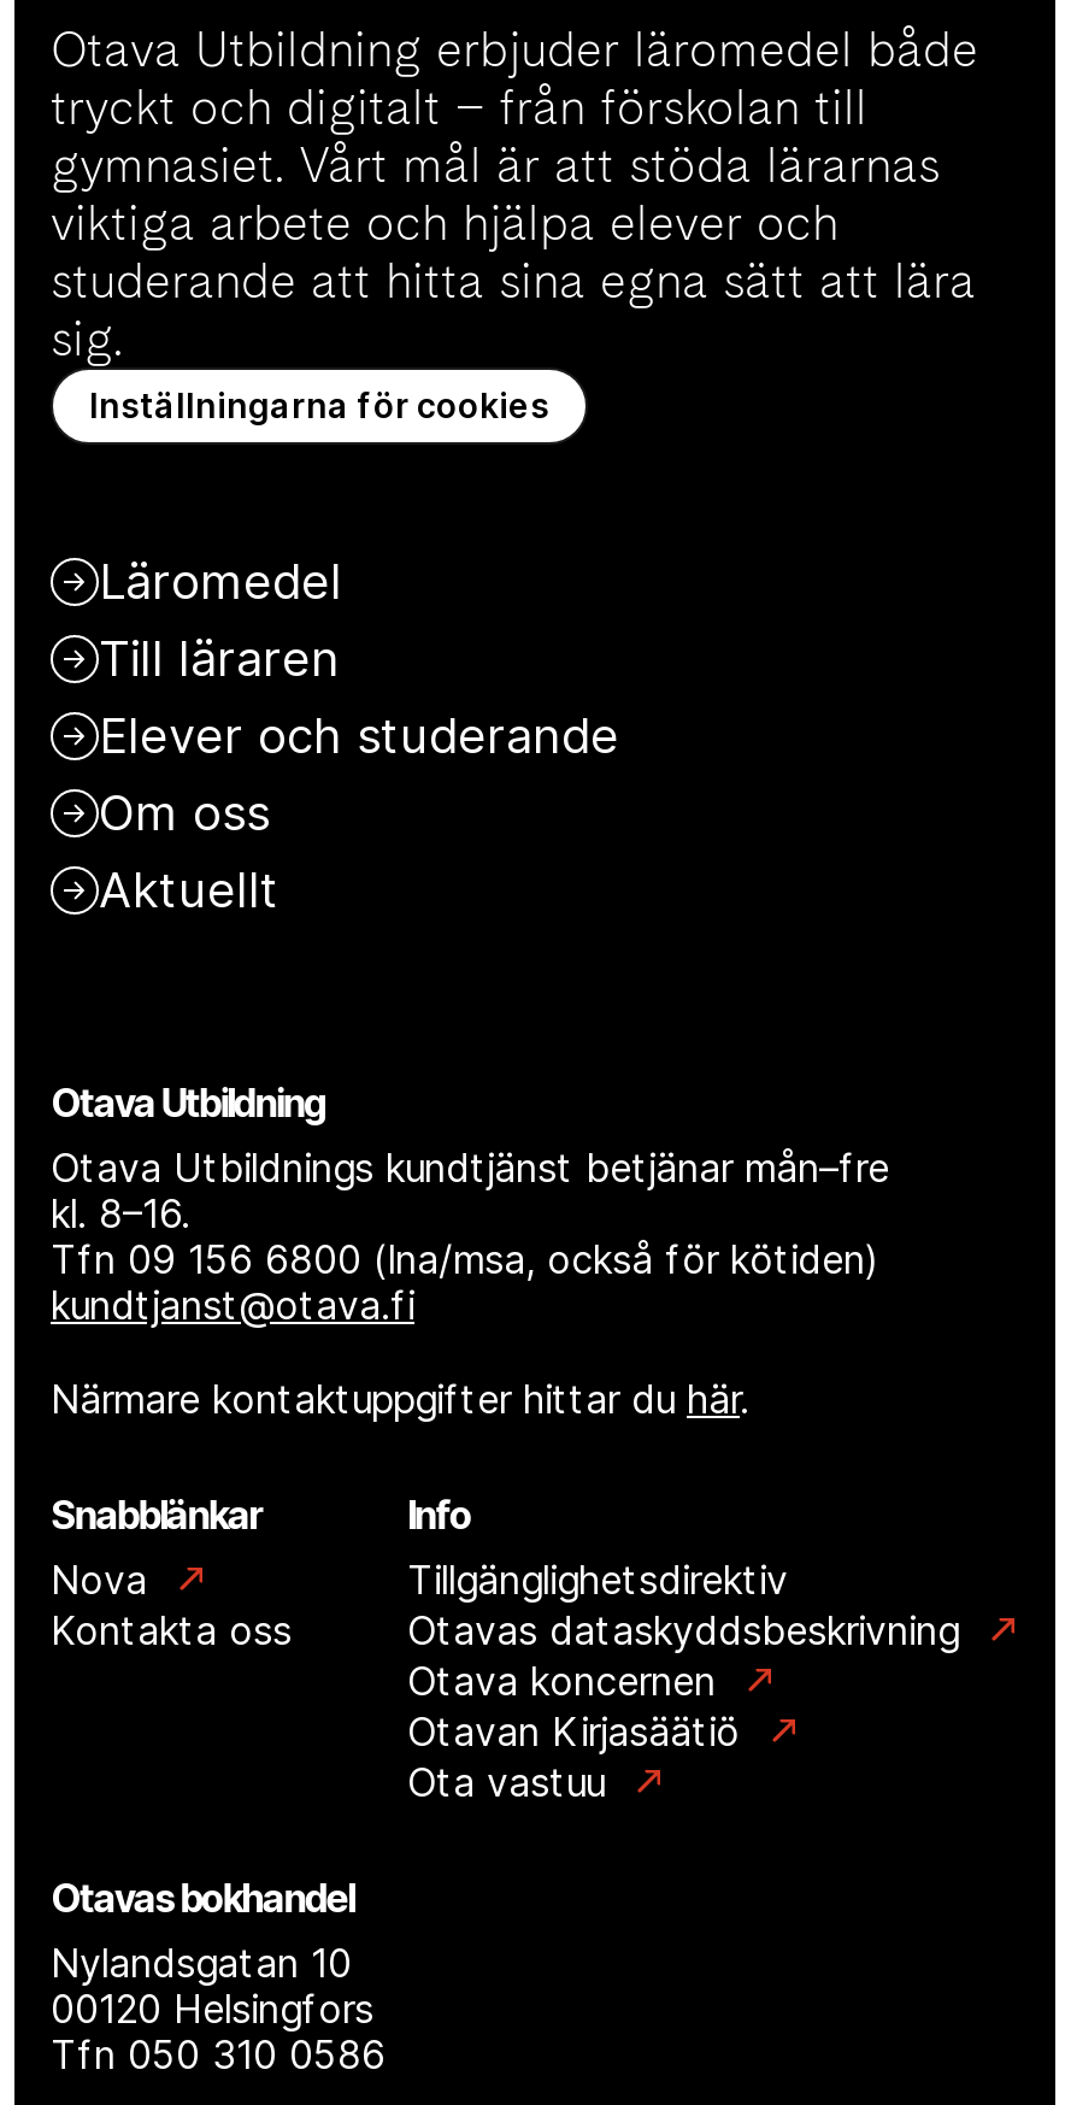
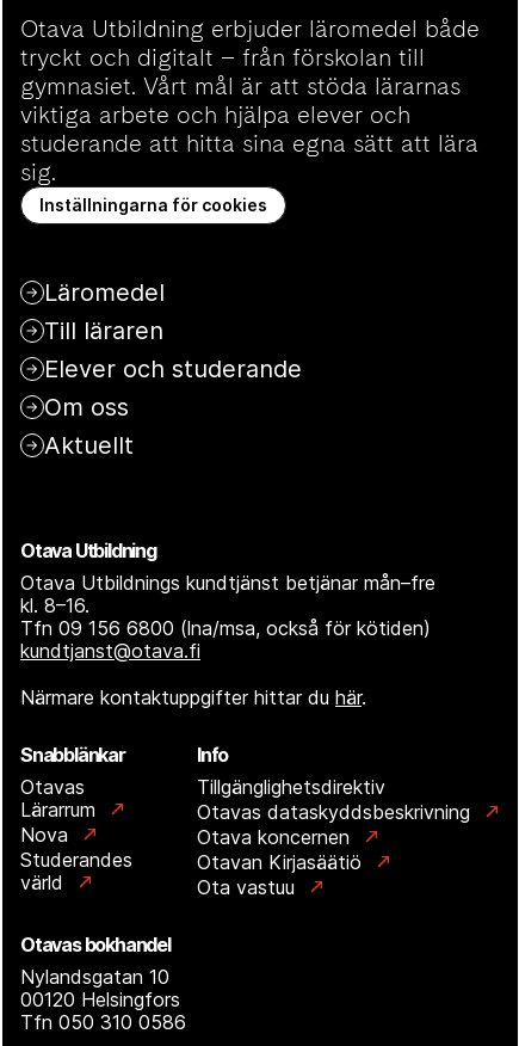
moved down: Nova

+ Otavas
+ Lärarrum

- Kontakta oss
+ Studerandes
+ värld
